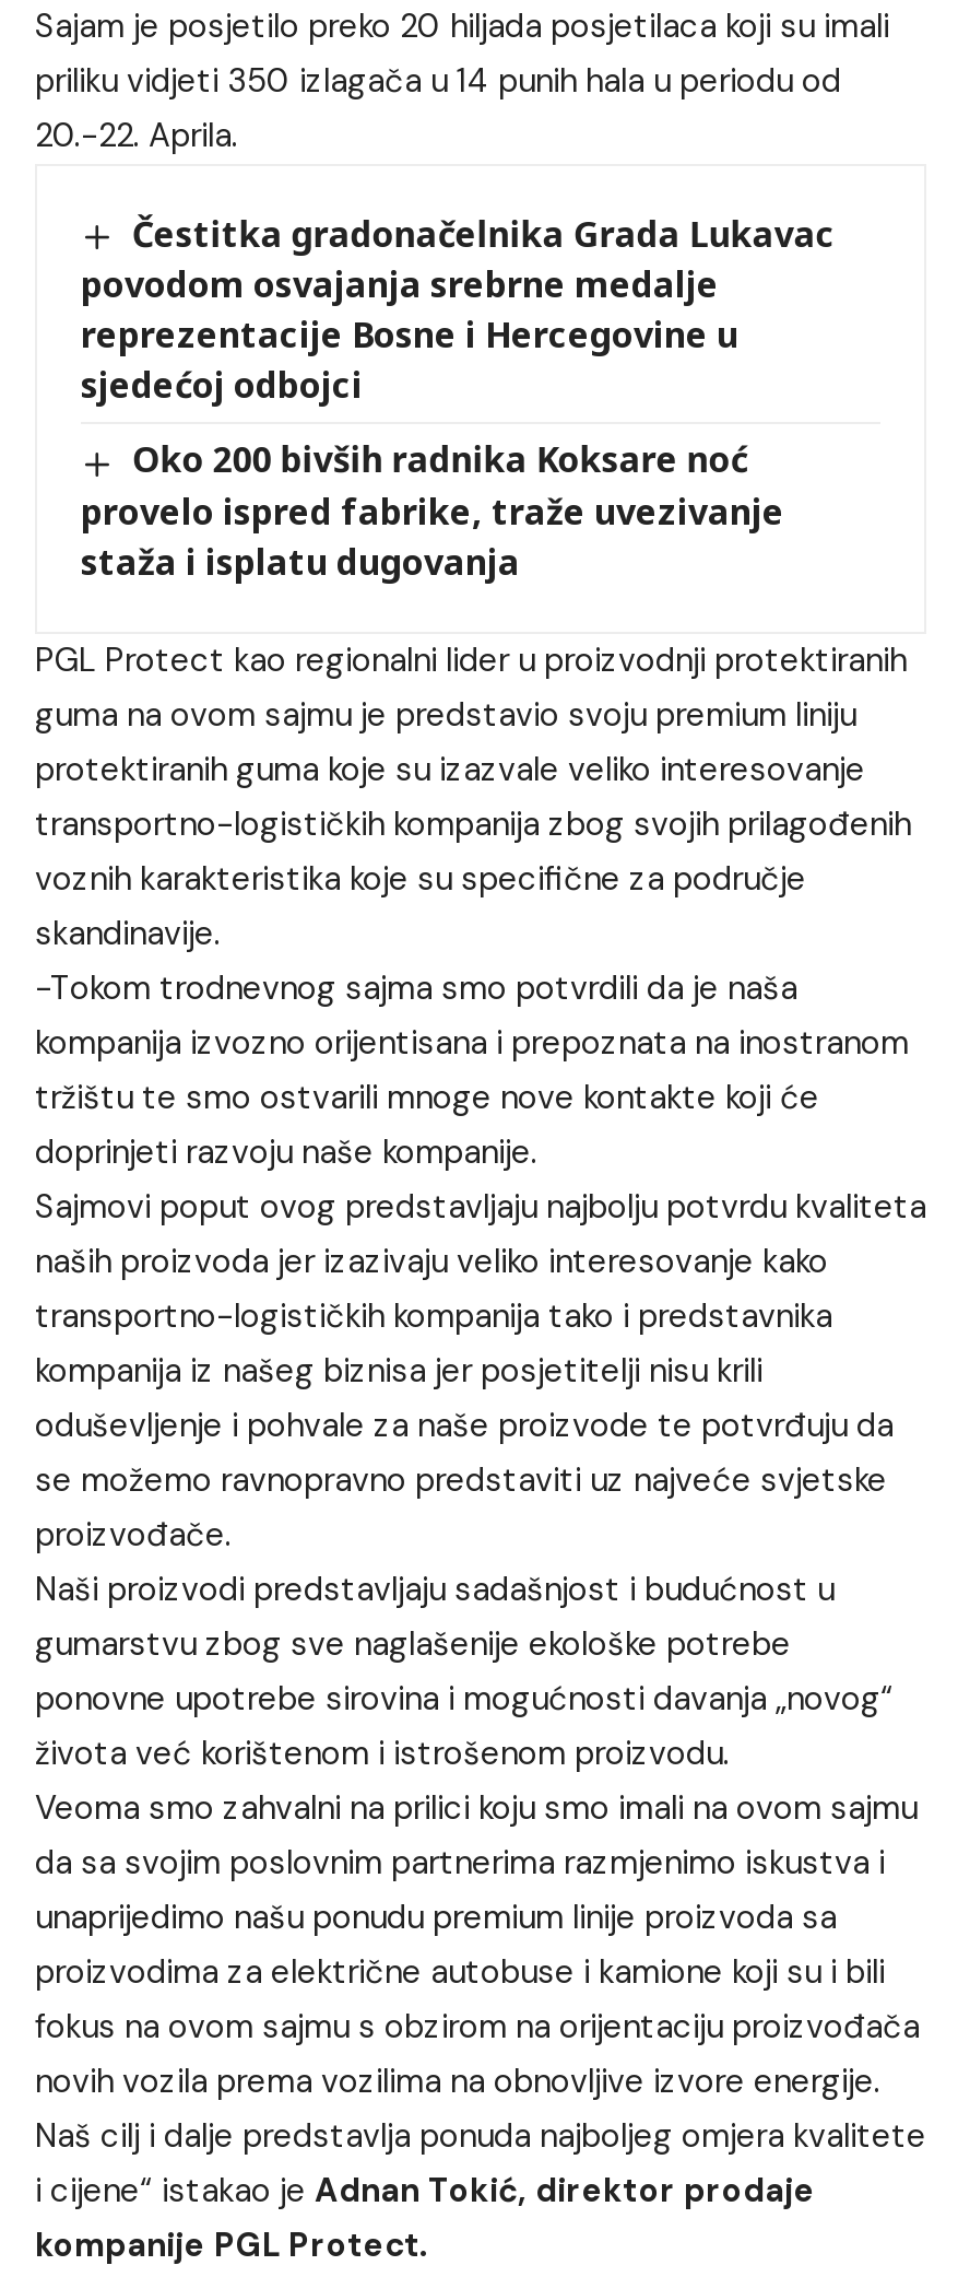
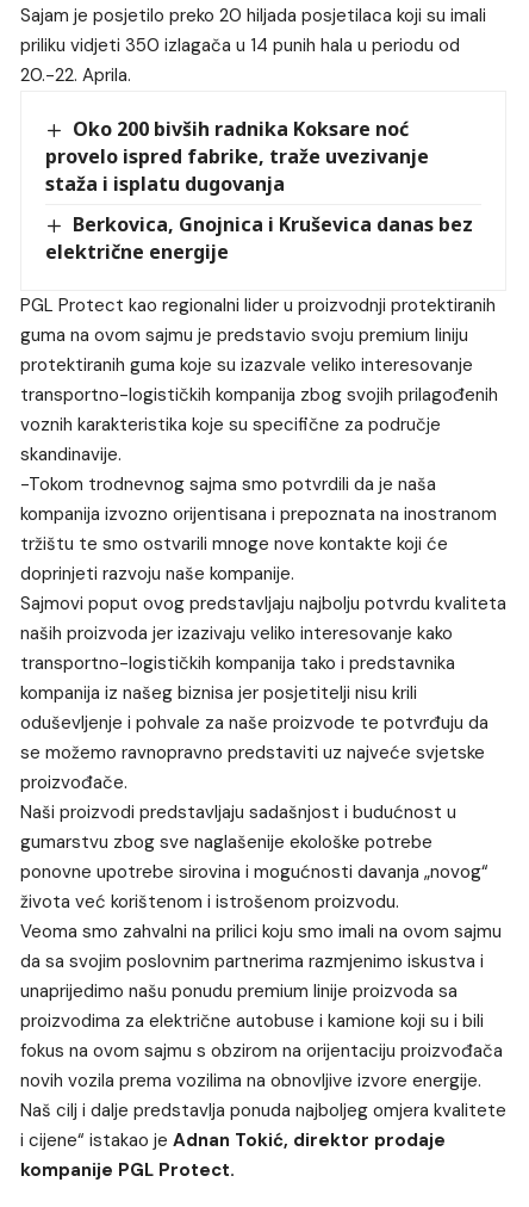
- Čestitka gradonačelnika Grada Lukavac
- povodom osvajanja srebrne medalje
- reprezentacije Bosne i Hercegovine u
- sjedećoj odbojci

moved up: Oko 200 bivših radnika Koksare noć | provelo ispred fabrike, traže uvezivanje | staža i isplatu dugovanja

+ Berkovica, Gnojnica i Kruševica danas bez
+ električne energije
